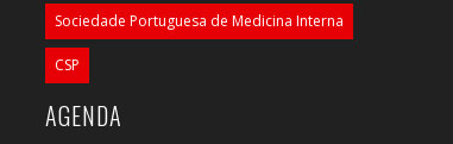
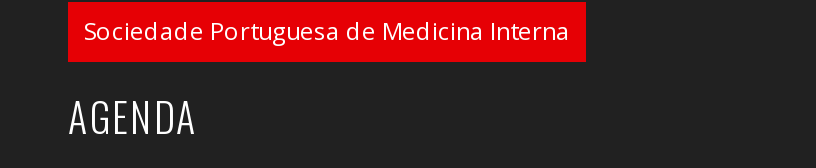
- CSP
